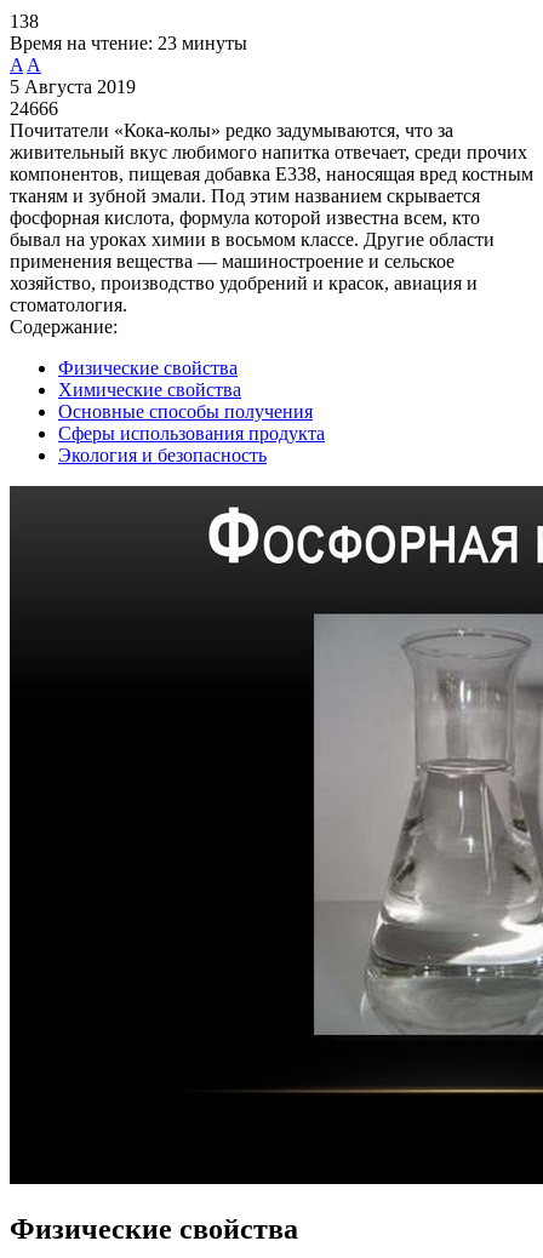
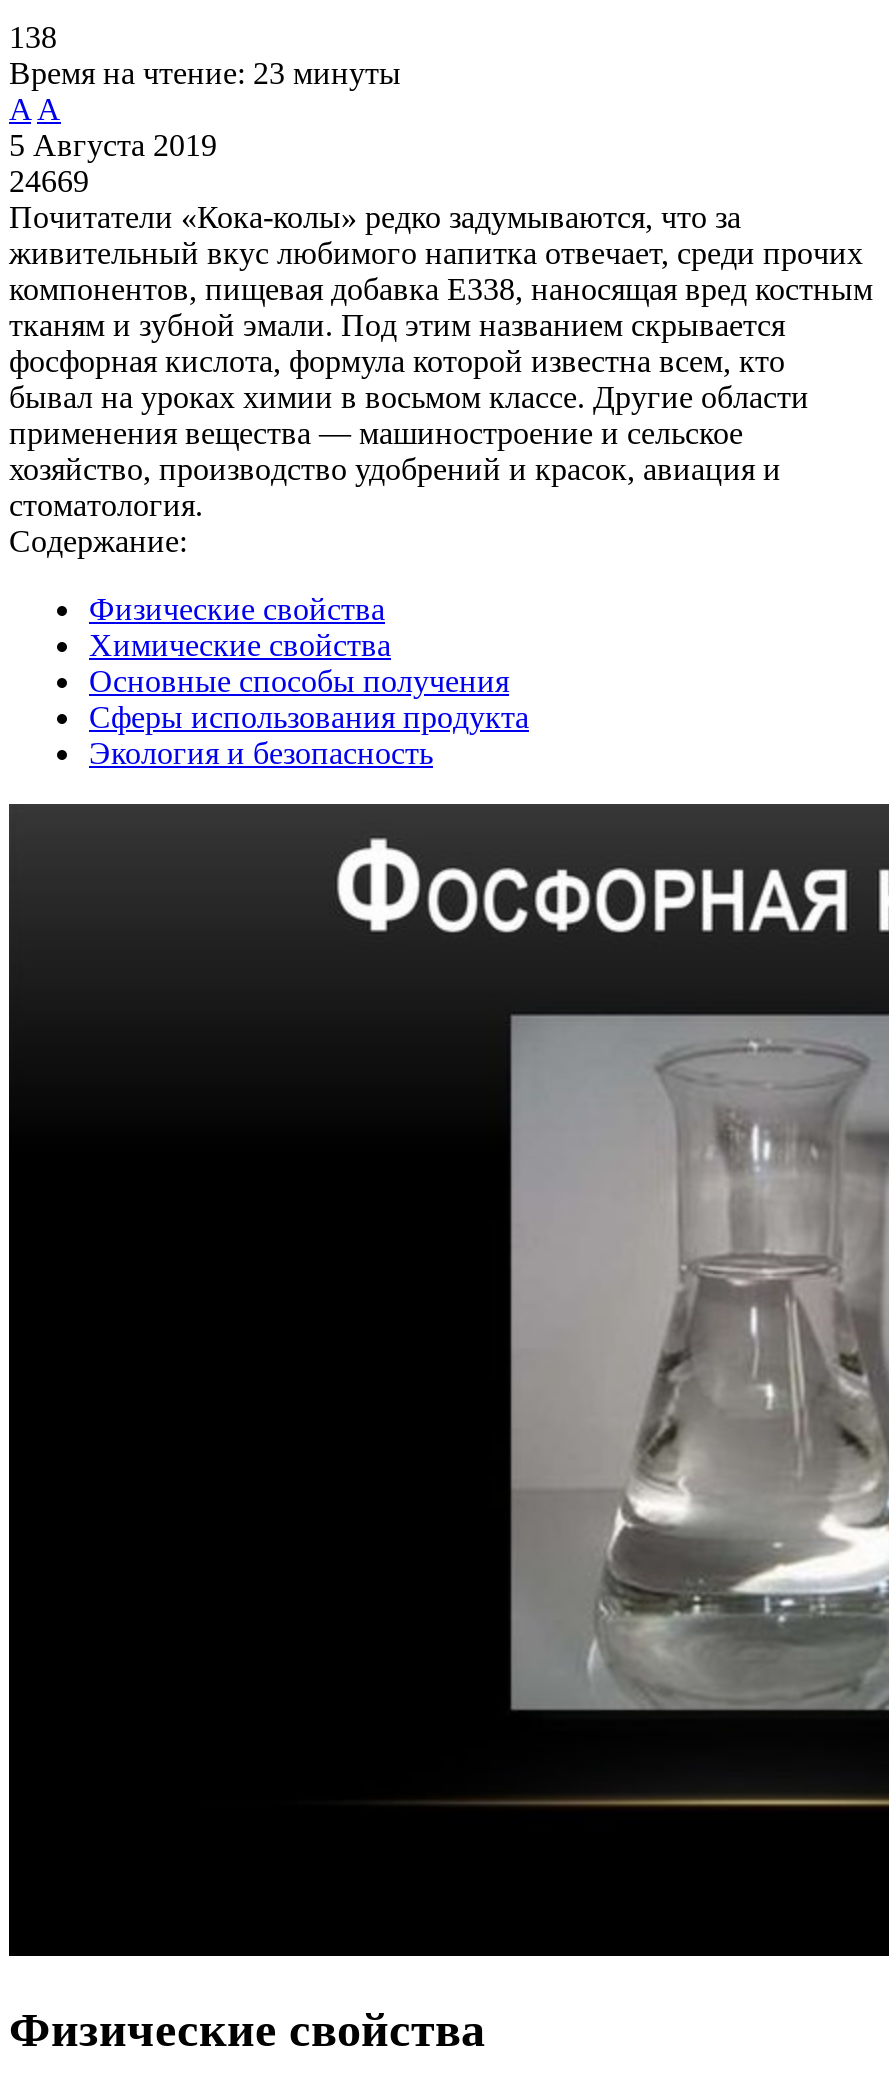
- 24666
+ 24669
